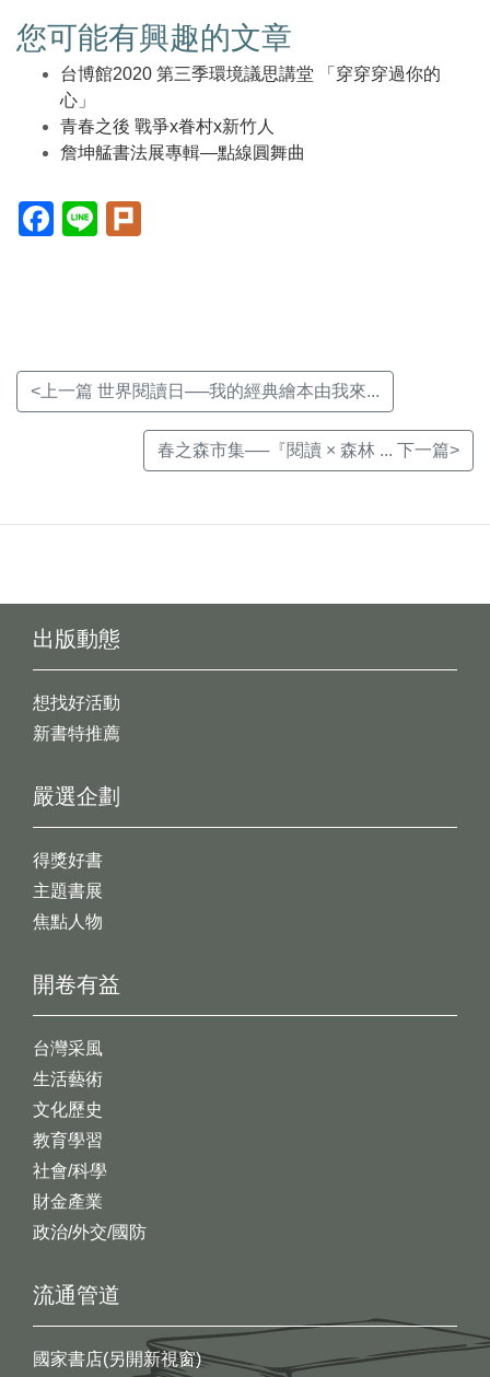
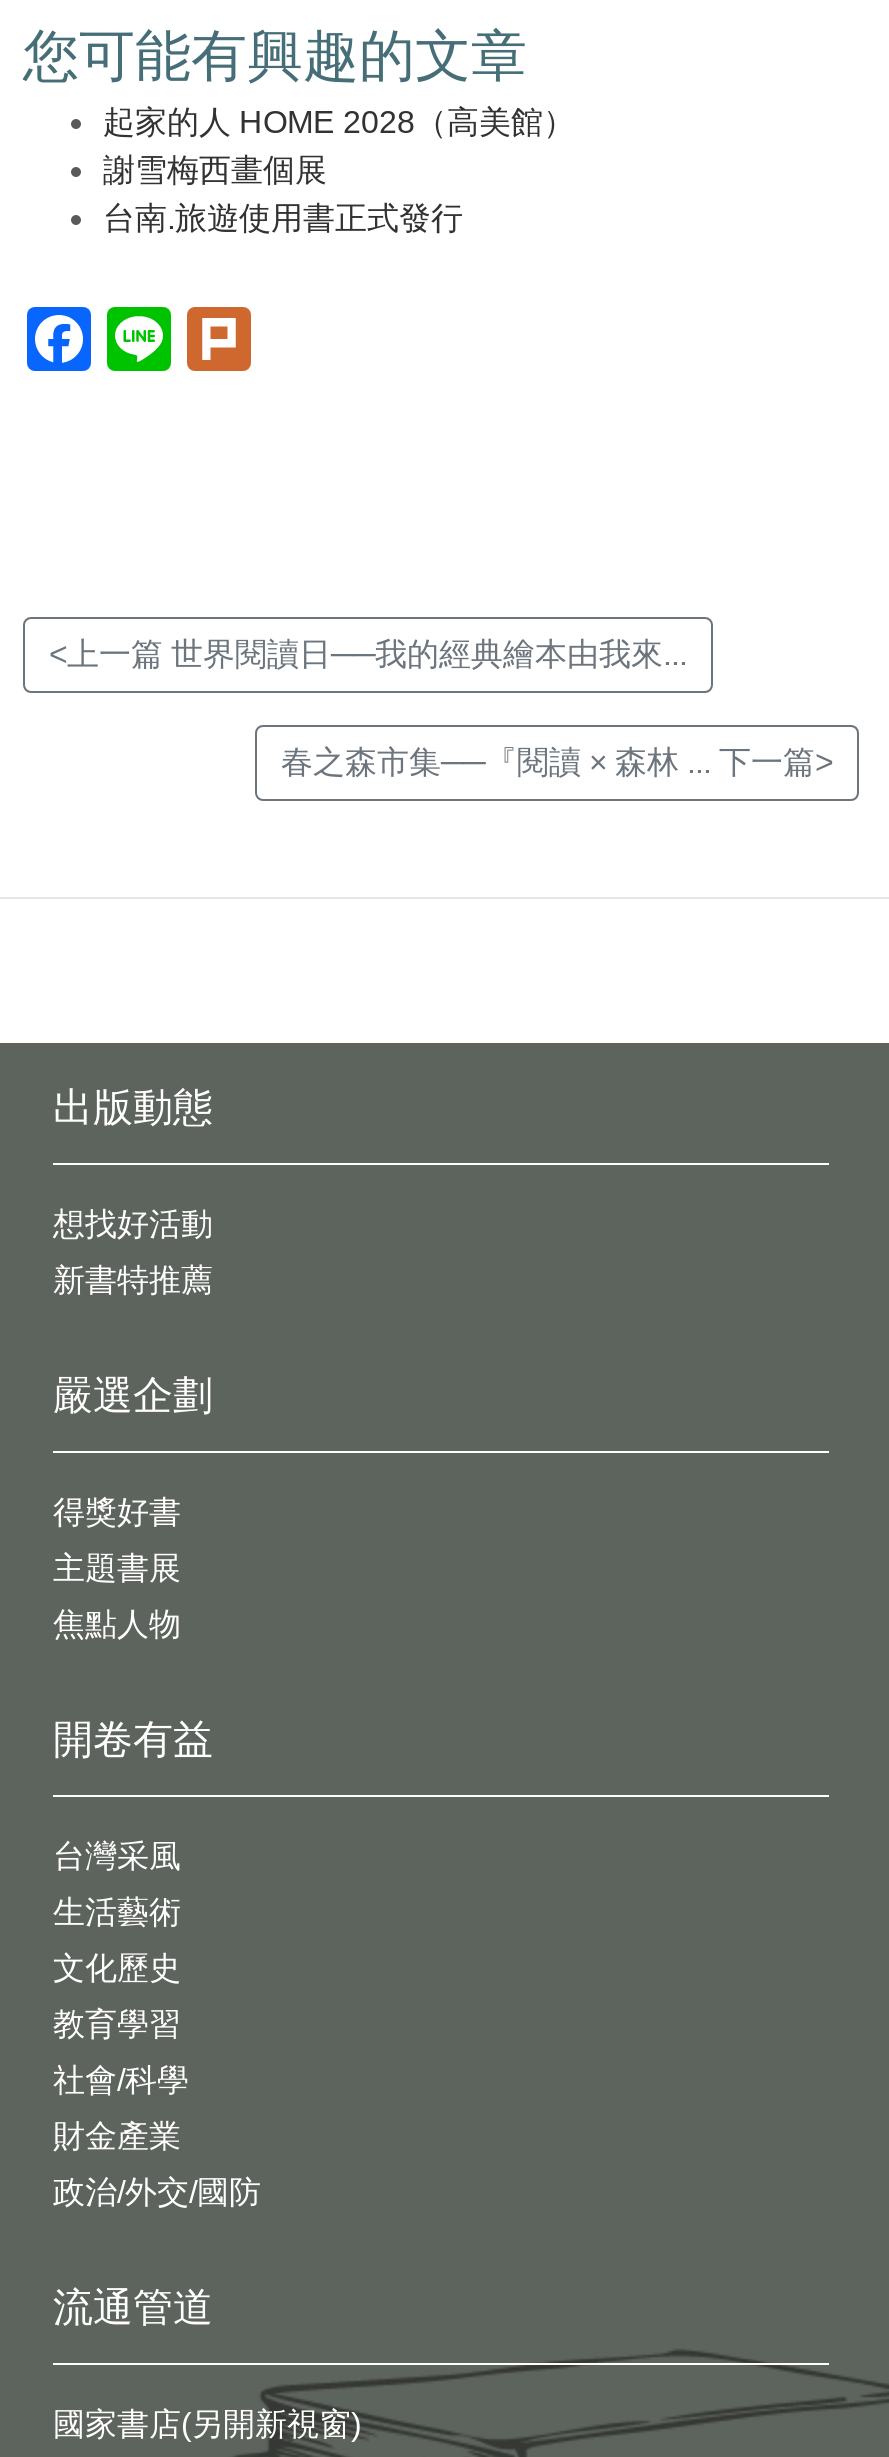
- 台博館2020 第三季環境議思講堂 「穿穿穿過你的
- 心」
- 青春之後 戰爭x眷村x新竹人
- 詹坤艋書法展專輯—點線圓舞曲
+ 起家的人 HOME 2028（高美館）
+ 謝雪梅西畫個展
+ 台南.旅遊使用書正式發行
